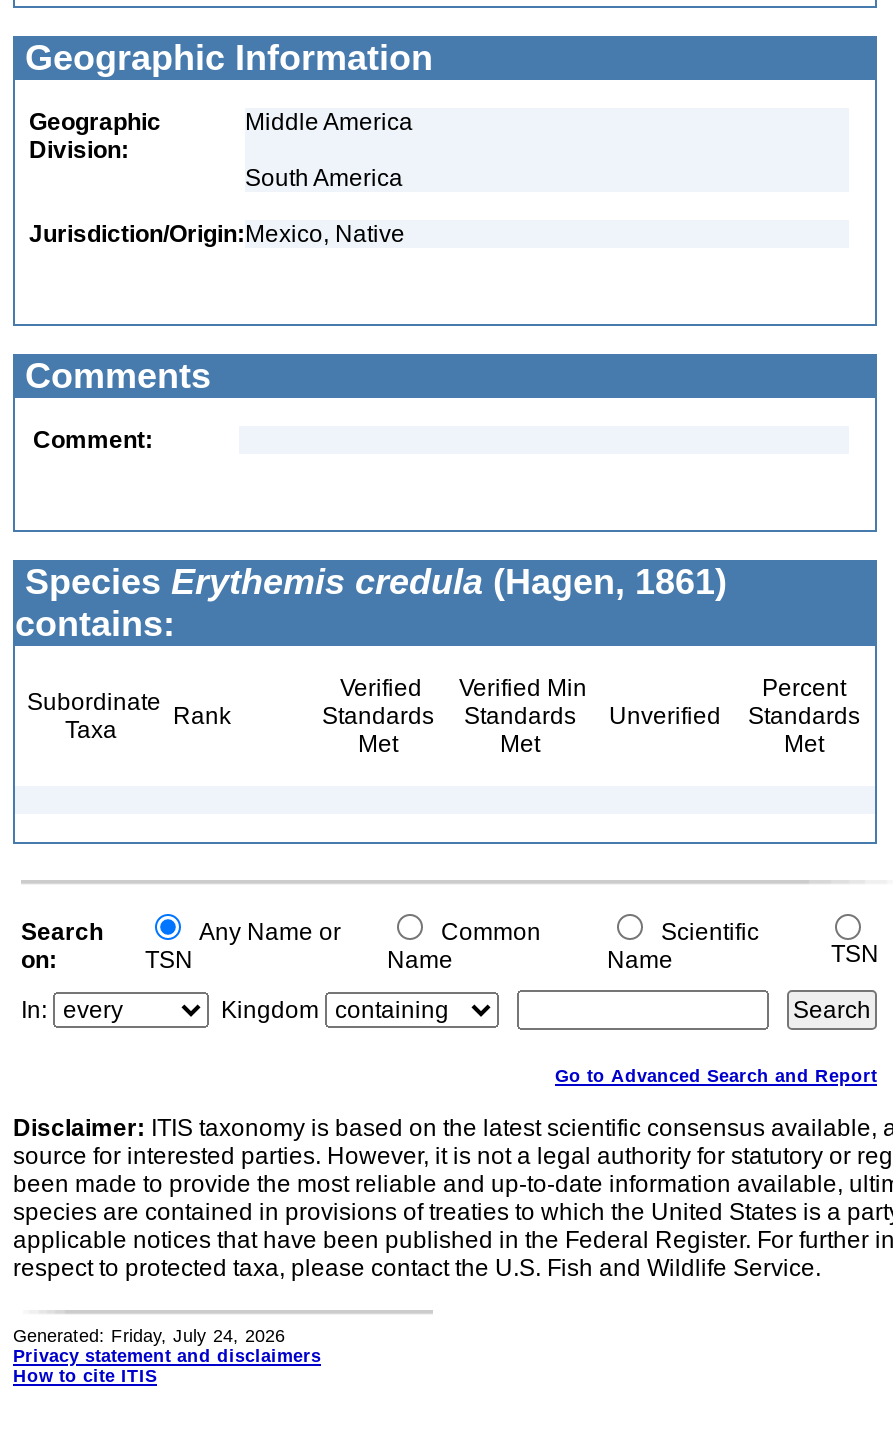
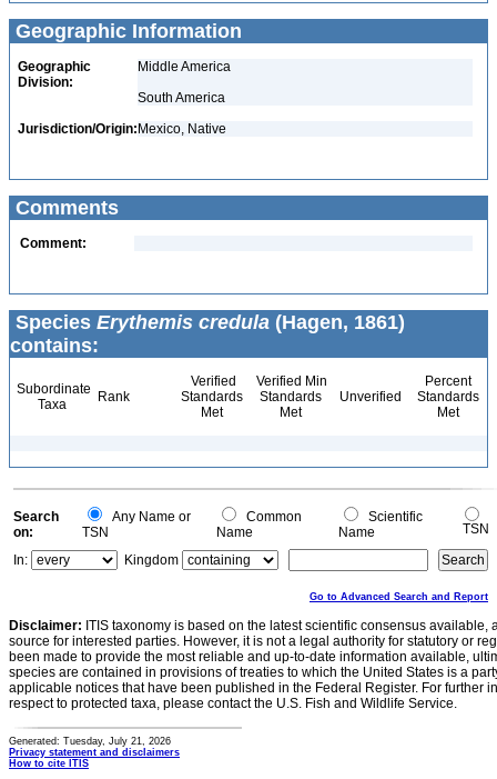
- Generated: Friday, July 24, 2026
+ Generated: Tuesday, July 21, 2026
